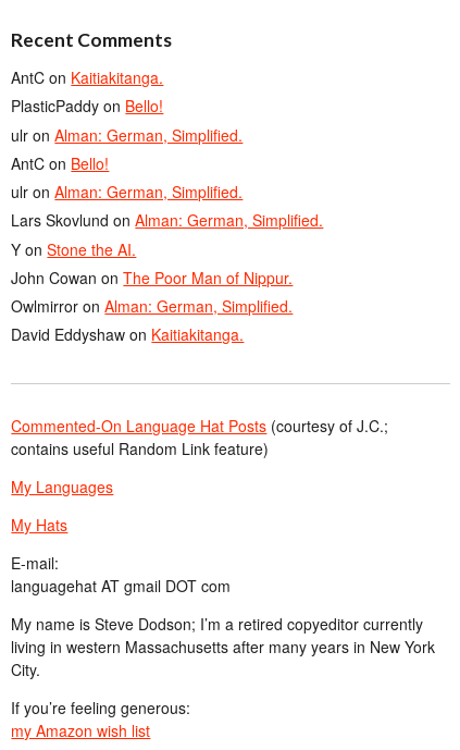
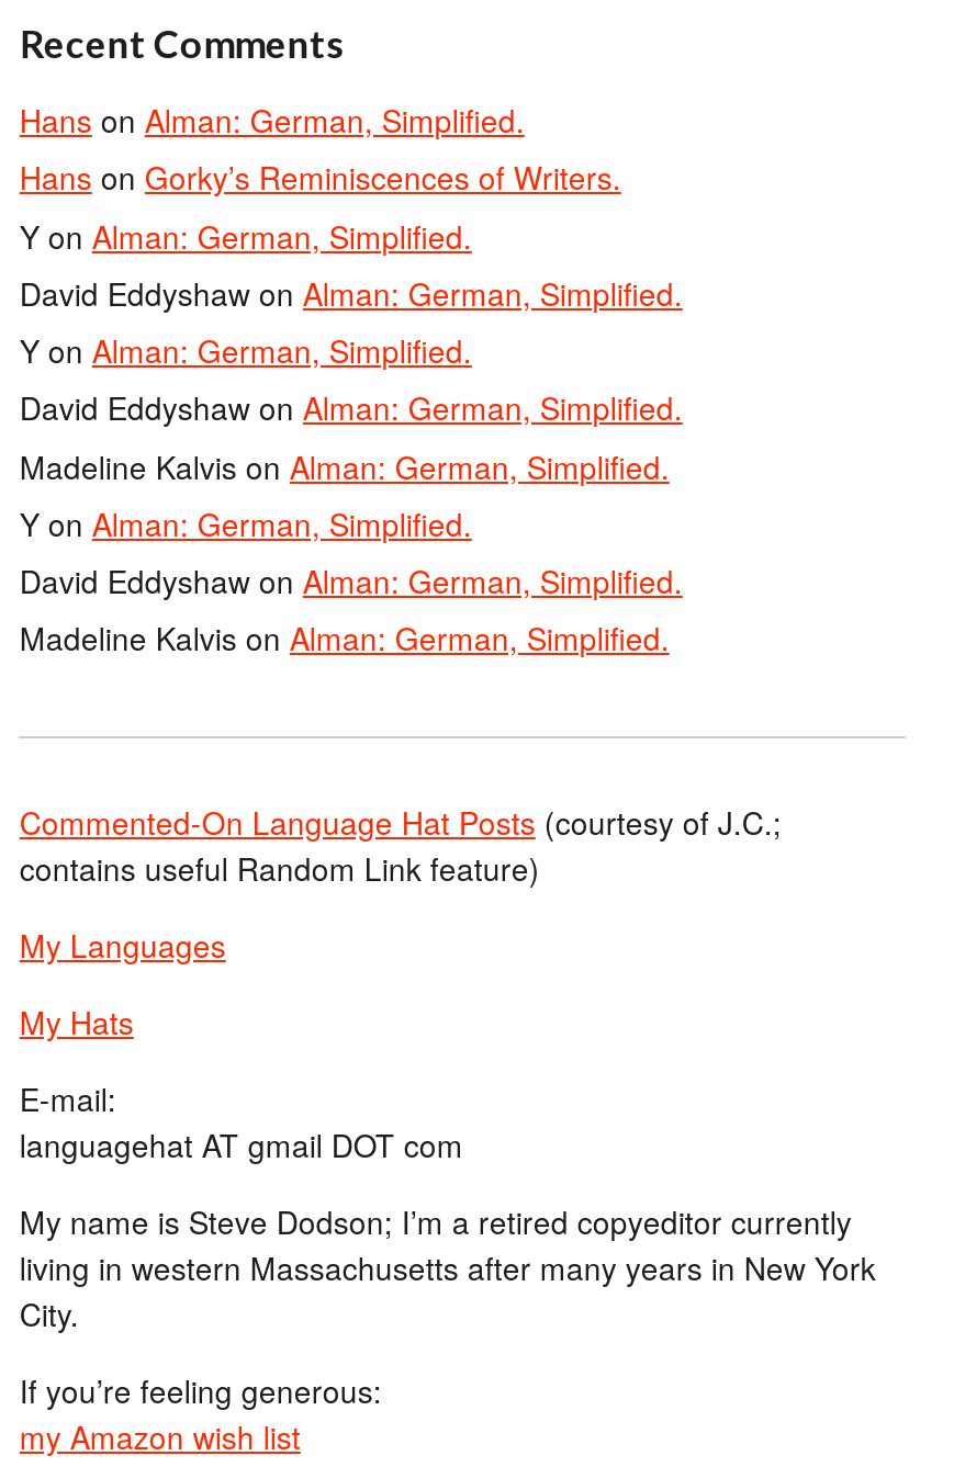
- AntC on Kaitiakitanga.
- PlasticPaddy on Bello!
- ulr on Alman: German, Simplified.
- AntC on Bello!
- ulr on Alman: German, Simplified.
- Lars Skovlund on Alman: German, Simplified.
- Y on Stone the AI.
- John Cowan on The Poor Man of Nippur.
- Owlmirror on Alman: German, Simplified.
- David Eddyshaw on Kaitiakitanga.
+ Hans on Alman: German, Simplified.
+ Hans on Gorky’s Reminiscences of Writers.
+ Y on Alman: German, Simplified.
+ David Eddyshaw on Alman: German, Simplified.
+ Y on Alman: German, Simplified.
+ David Eddyshaw on Alman: German, Simplified.
+ Madeline Kalvis on Alman: German, Simplified.
+ Y on Alman: German, Simplified.
+ David Eddyshaw on Alman: German, Simplified.
+ Madeline Kalvis on Alman: German, Simplified.
